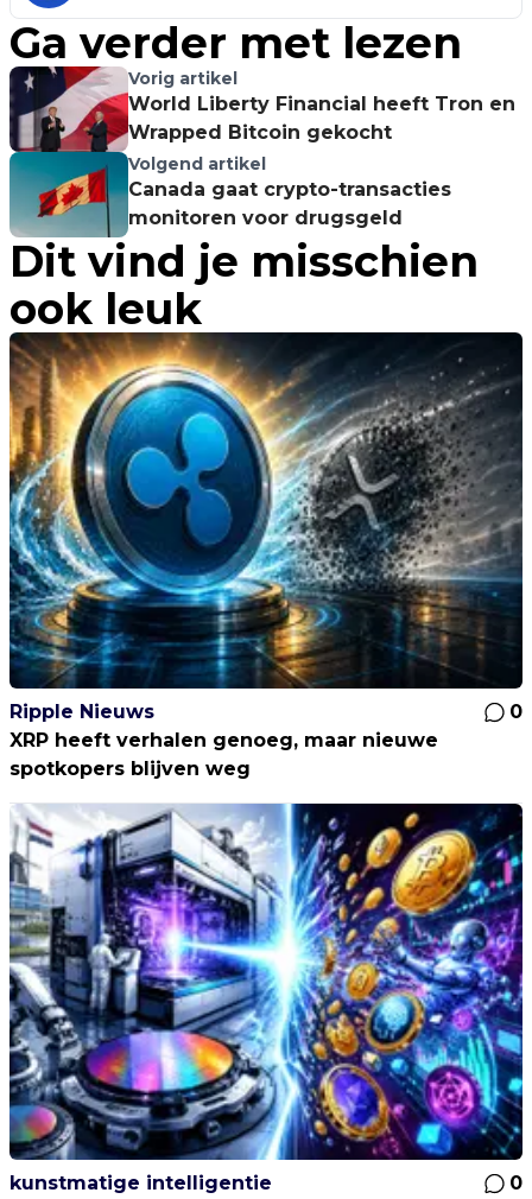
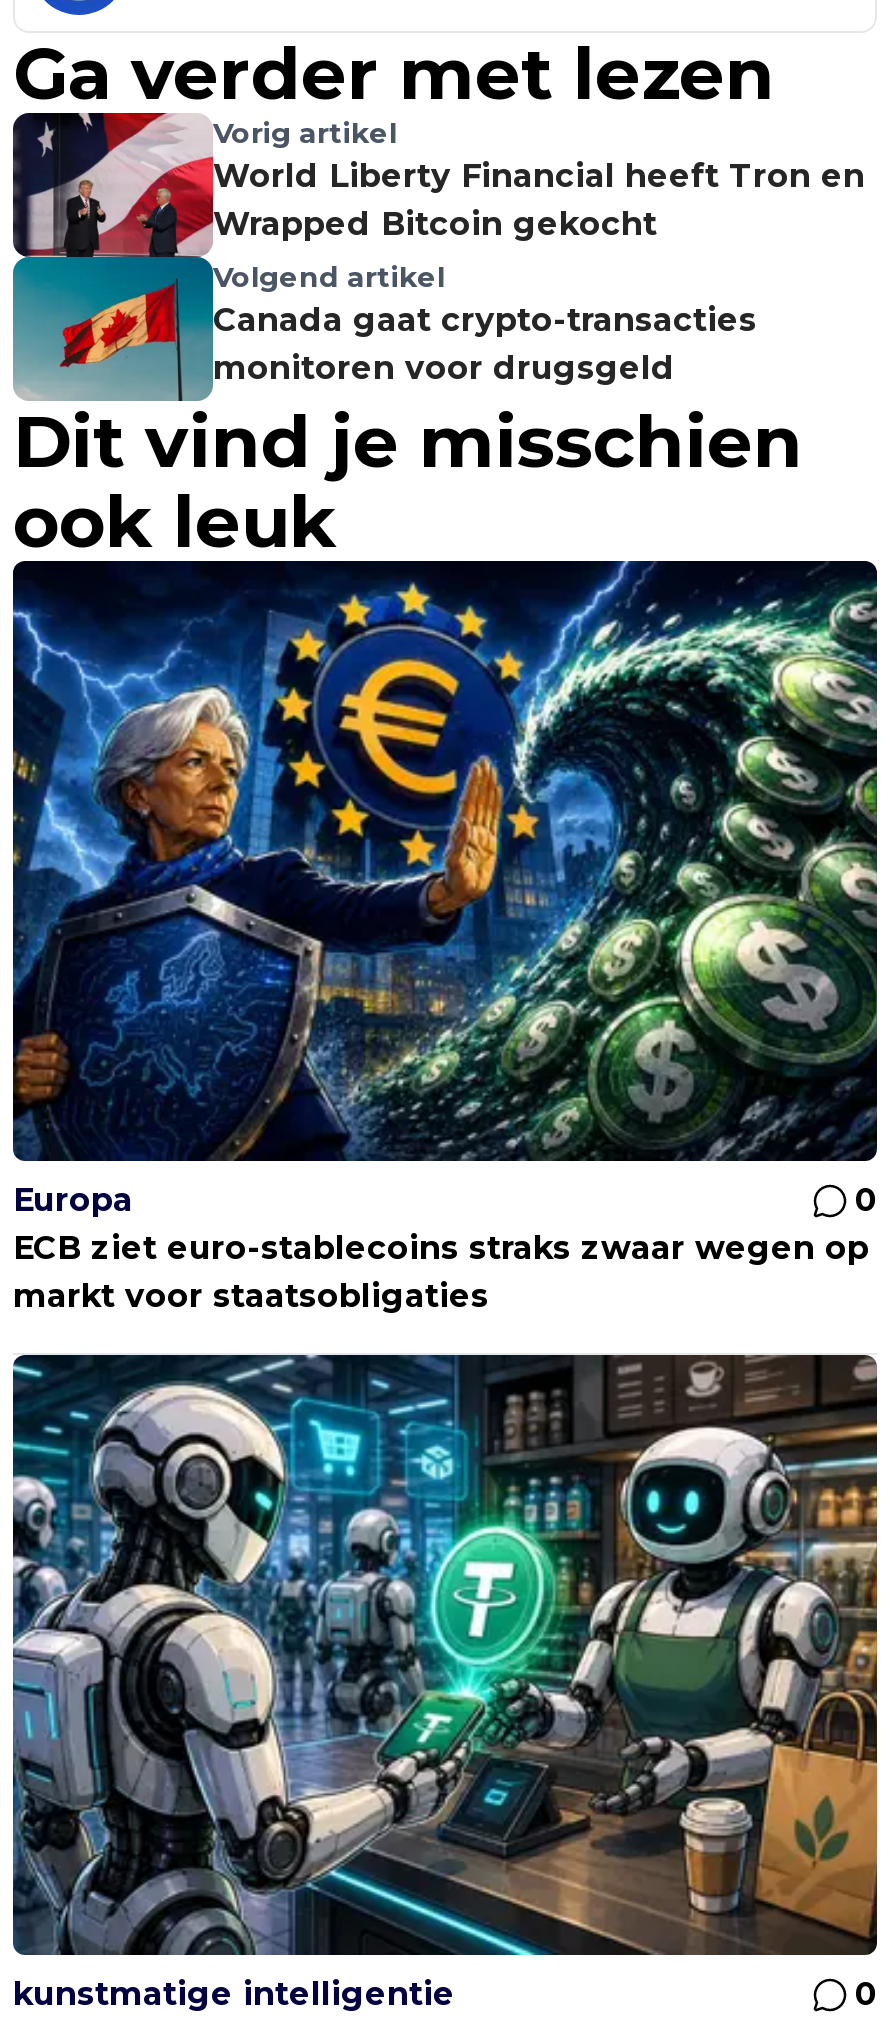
- [image]
- Ripple Nieuws
+ [image]
+ Europa

- XRP heeft verhalen genoeg, maar nieuwe
- spotkopers blijven weg
+ ECB ziet euro-stablecoins straks zwaar wegen op
+ markt voor staatsobligaties

- [image]
+ [image]
